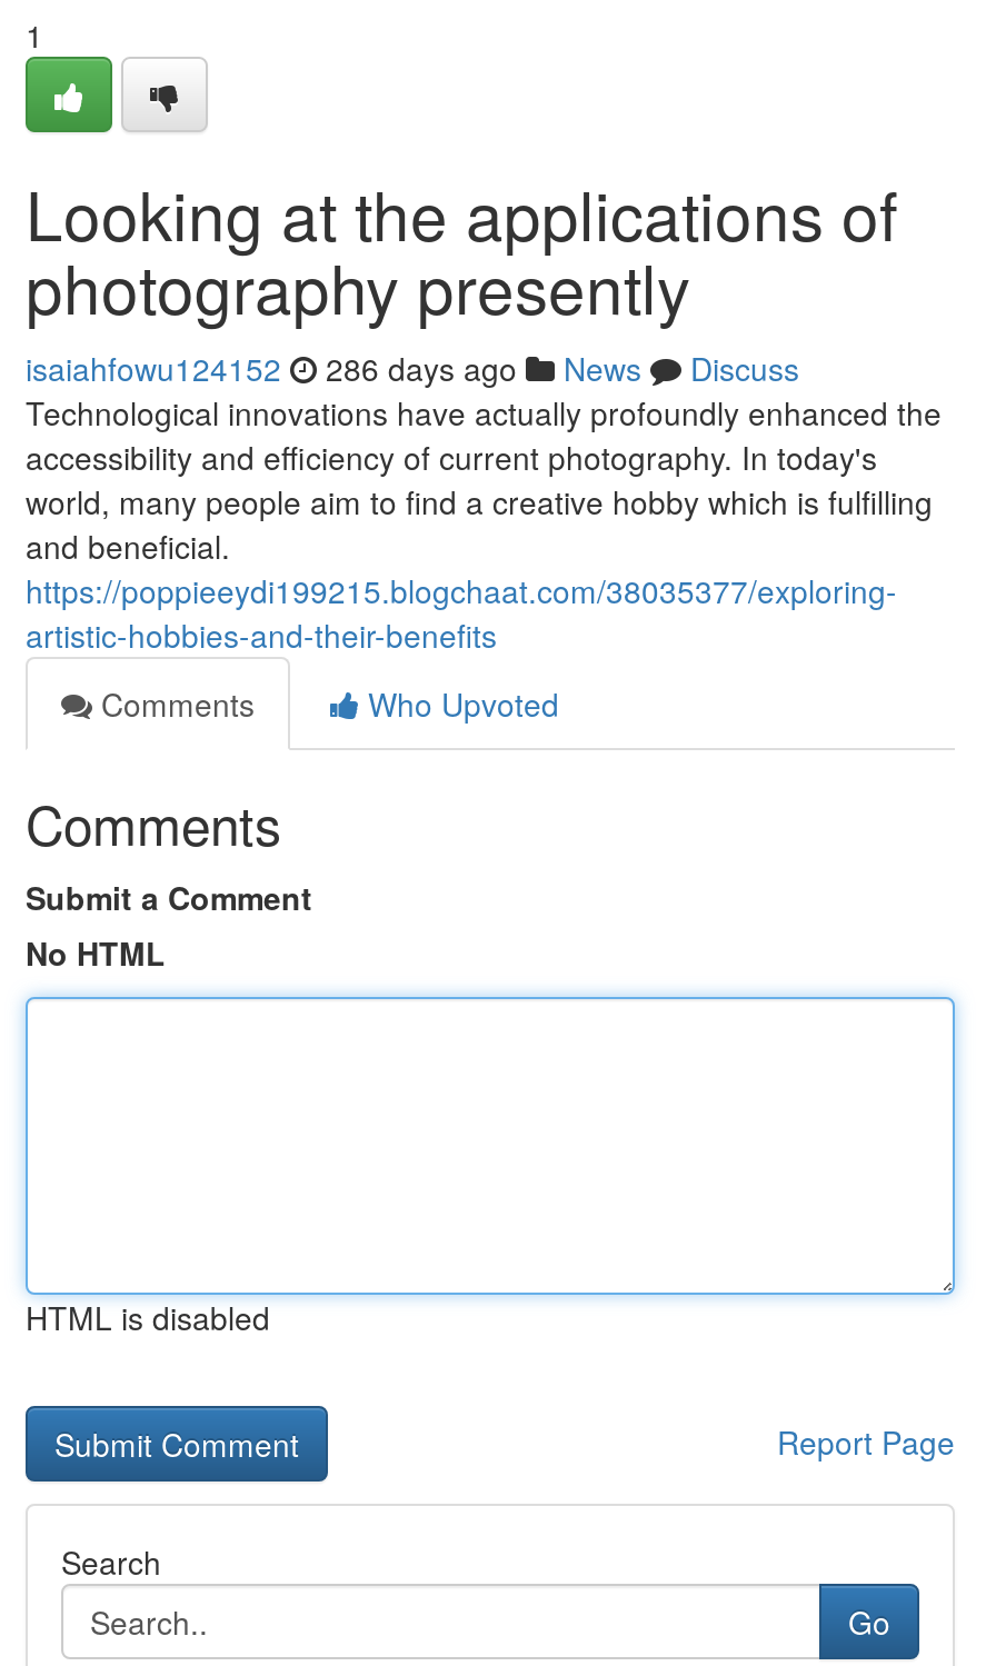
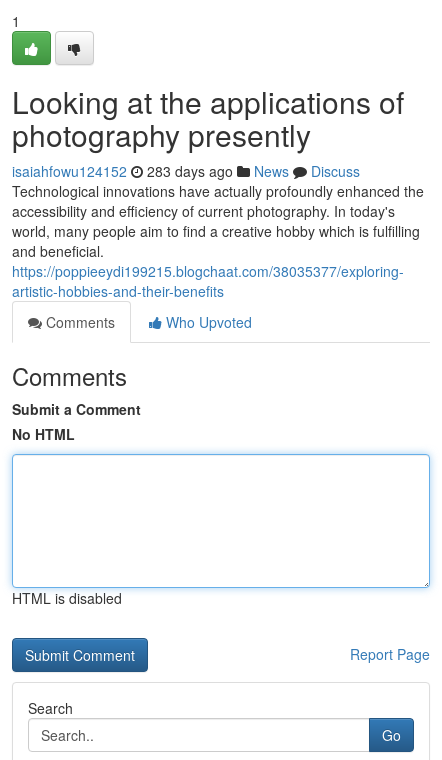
- isaiahfowu124152 286 days ago News Discuss
+ isaiahfowu124152 283 days ago News Discuss
